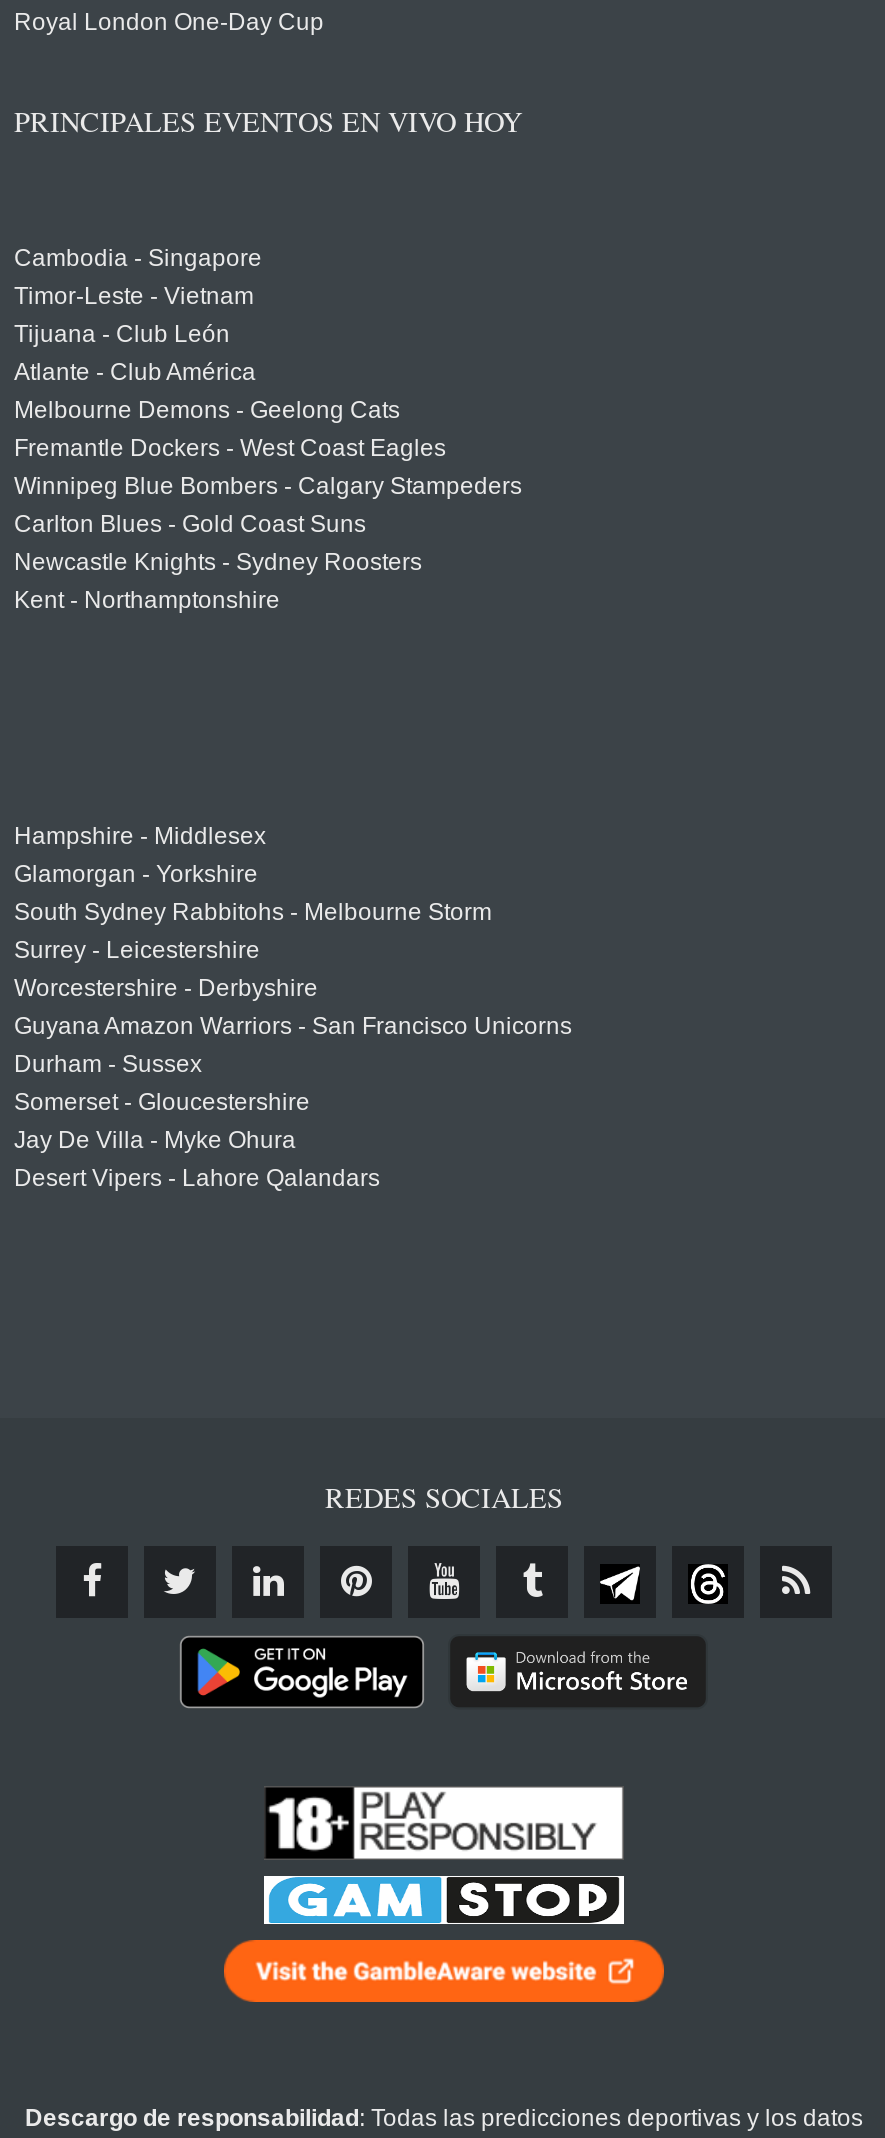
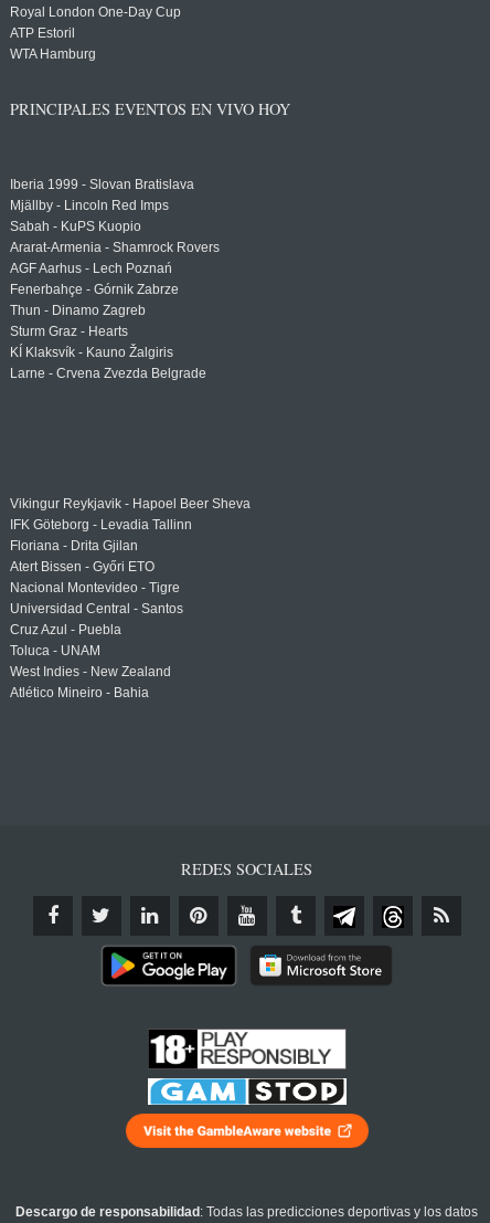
+ ATP Estoril
+ WTA Hamburg

- Cambodia - Singapore
- Timor-Leste - Vietnam
- Tijuana - Club León
- Atlante - Club América
- Melbourne Demons - Geelong Cats
- Fremantle Dockers - West Coast Eagles
- Winnipeg Blue Bombers - Calgary Stampeders
- Carlton Blues - Gold Coast Suns
- Newcastle Knights - Sydney Roosters
- Kent - Northamptonshire
+ Iberia 1999 - Slovan Bratislava
+ Mjällby - Lincoln Red Imps
+ Sabah - KuPS Kuopio
+ Ararat-Armenia - Shamrock Rovers
+ AGF Aarhus - Lech Poznań
+ Fenerbahçe - Górnik Zabrze
+ Thun - Dinamo Zagreb
+ Sturm Graz - Hearts
+ KÍ Klaksvík - Kauno Žalgiris
+ Larne - Crvena Zvezda Belgrade

- Hampshire - Middlesex
- Glamorgan - Yorkshire
- South Sydney Rabbitohs - Melbourne Storm
- Surrey - Leicestershire
- Worcestershire - Derbyshire
- Guyana Amazon Warriors - San Francisco Unicorns
- Durham - Sussex
- Somerset - Gloucestershire
- Jay De Villa - Myke Ohura
- Desert Vipers - Lahore Qalandars
+ Vikingur Reykjavik - Hapoel Beer Sheva
+ IFK Göteborg - Levadia Tallinn
+ Floriana - Drita Gjilan
+ Atert Bissen - Győri ETO
+ Nacional Montevideo - Tigre
+ Universidad Central - Santos
+ Cruz Azul - Puebla
+ Toluca - UNAM
+ West Indies - New Zealand
+ Atlético Mineiro - Bahia
